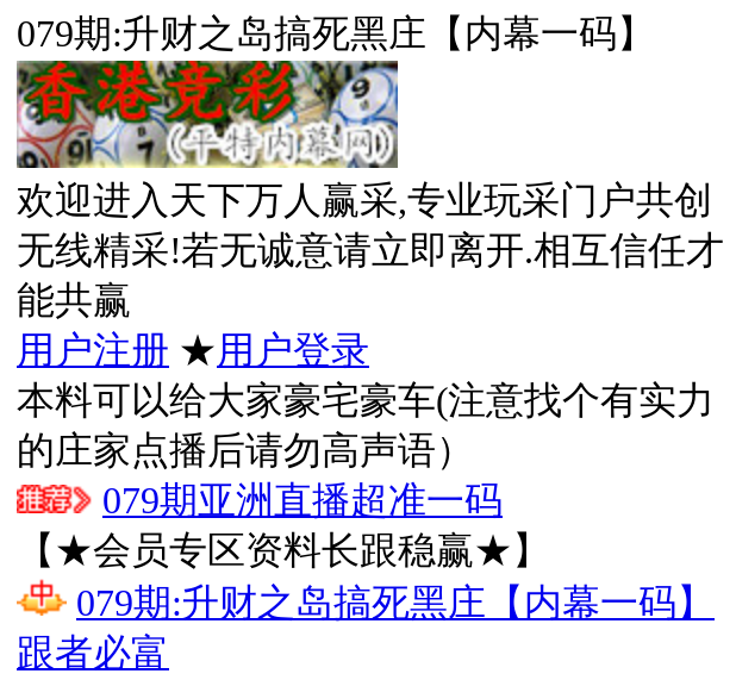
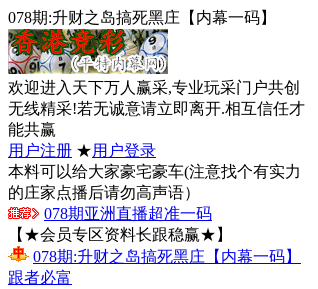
- 079期:升财之岛搞死黑庄【内幕一码】
+ 078期:升财之岛搞死黑庄【内幕一码】

- 079期亚洲直播超准一码
+ 078期亚洲直播超准一码

- 079期:升财之岛搞死黑庄【内幕一码】
+ 078期:升财之岛搞死黑庄【内幕一码】
